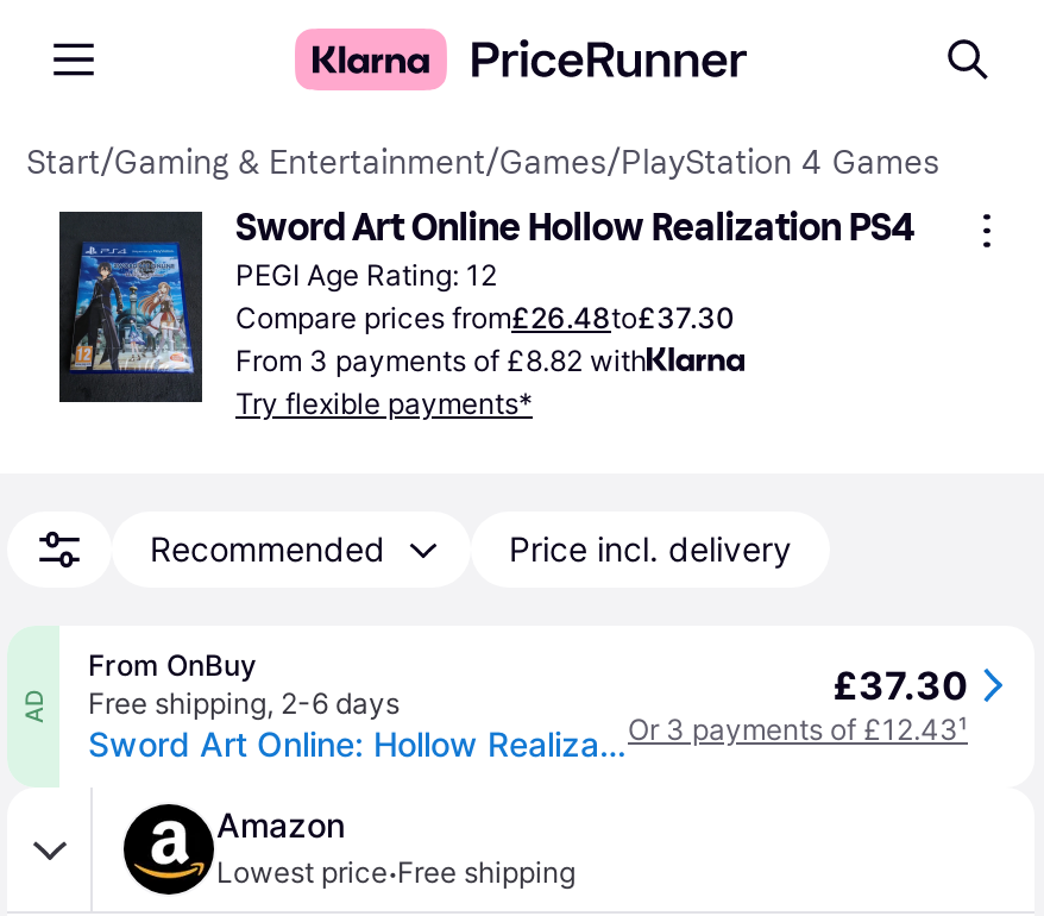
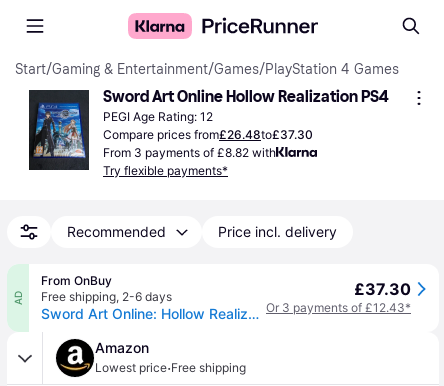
- Or 3 payments of £12.43¹
+ Or 3 payments of £12.43*
